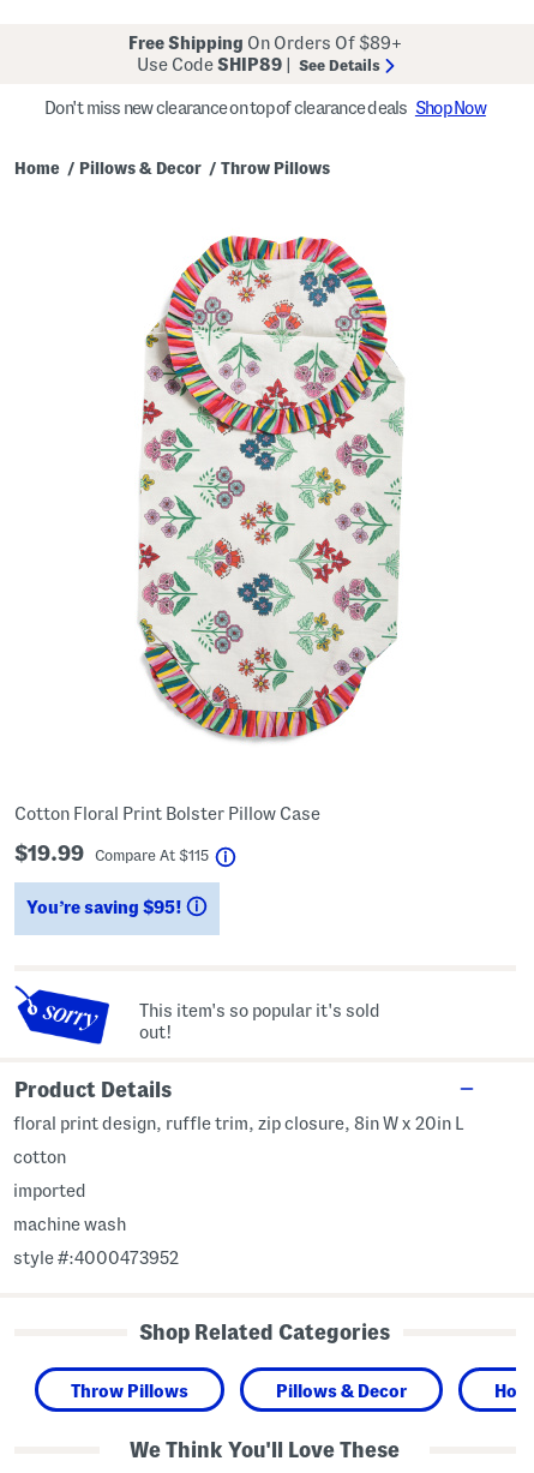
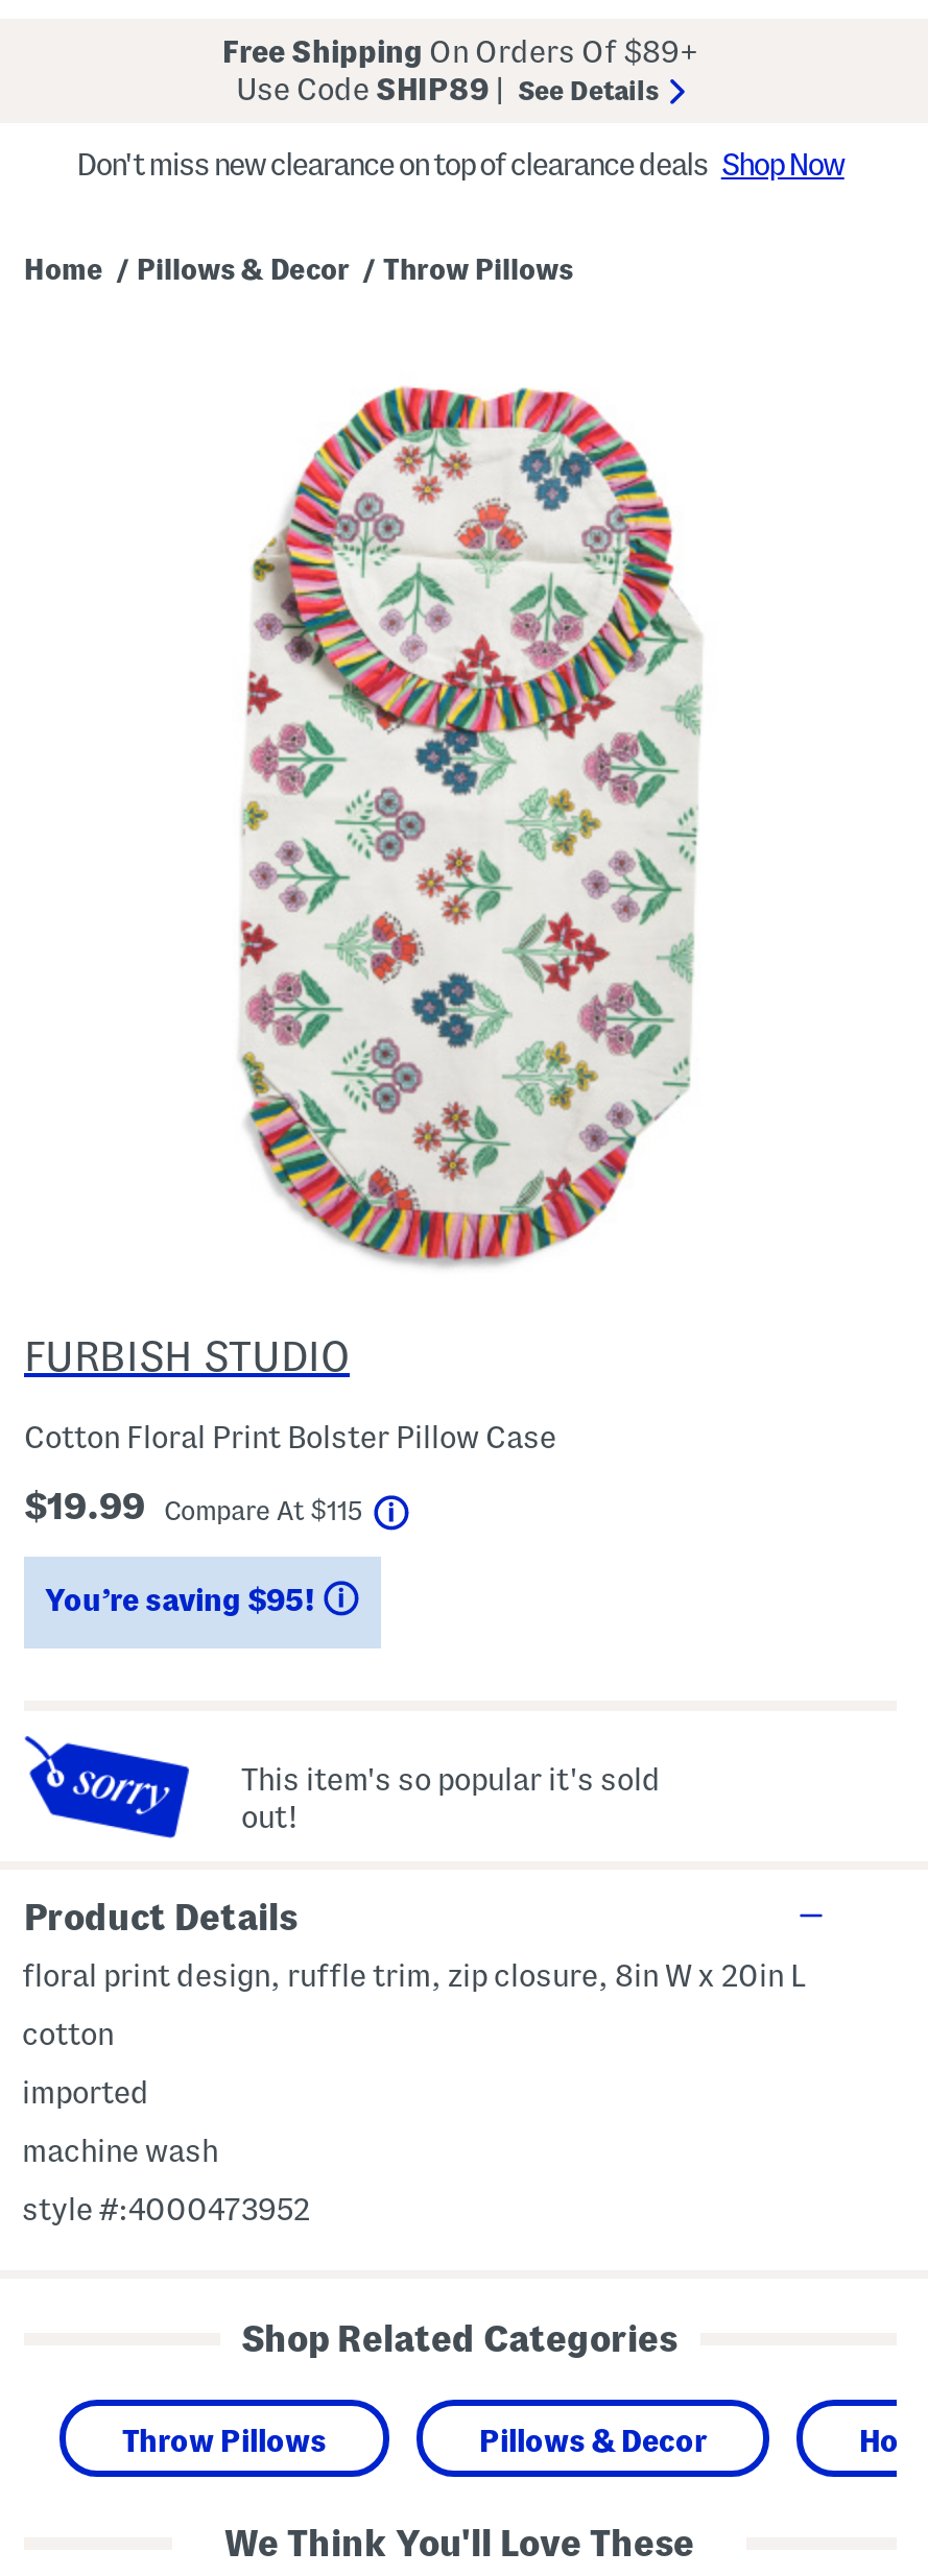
+ FURBISH STUDIO
